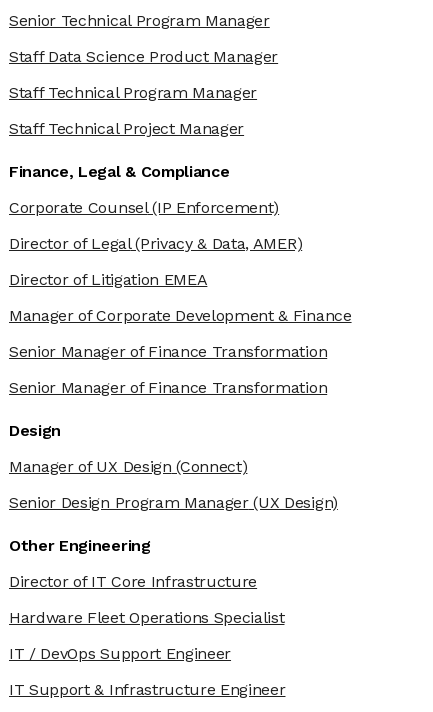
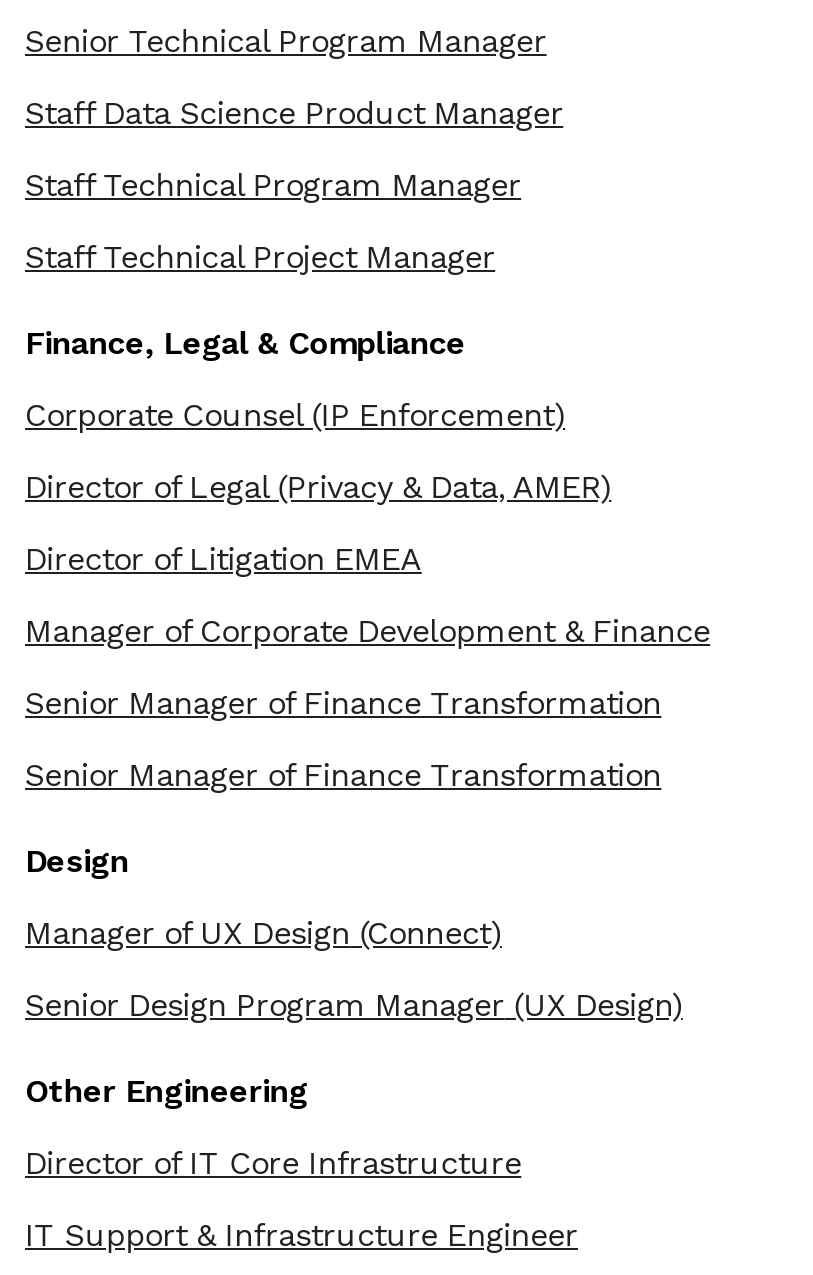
- Hardware Fleet Operations Specialist
- IT / DevOps Support Engineer
